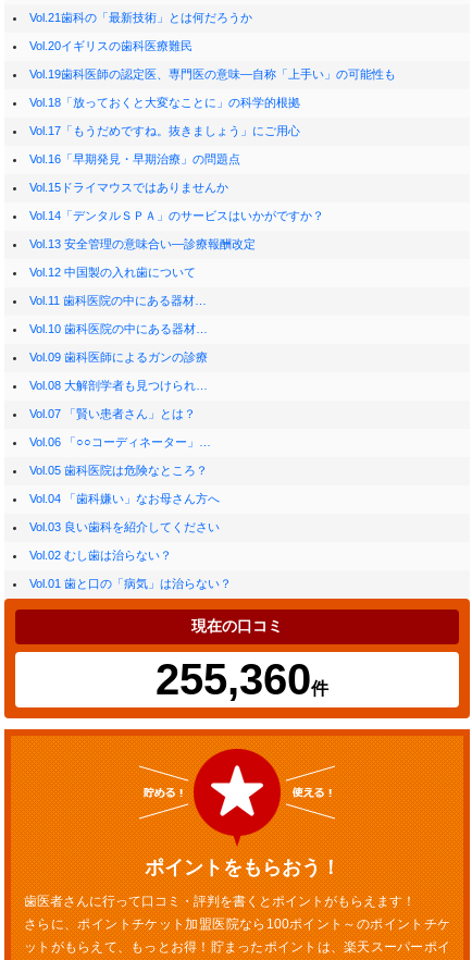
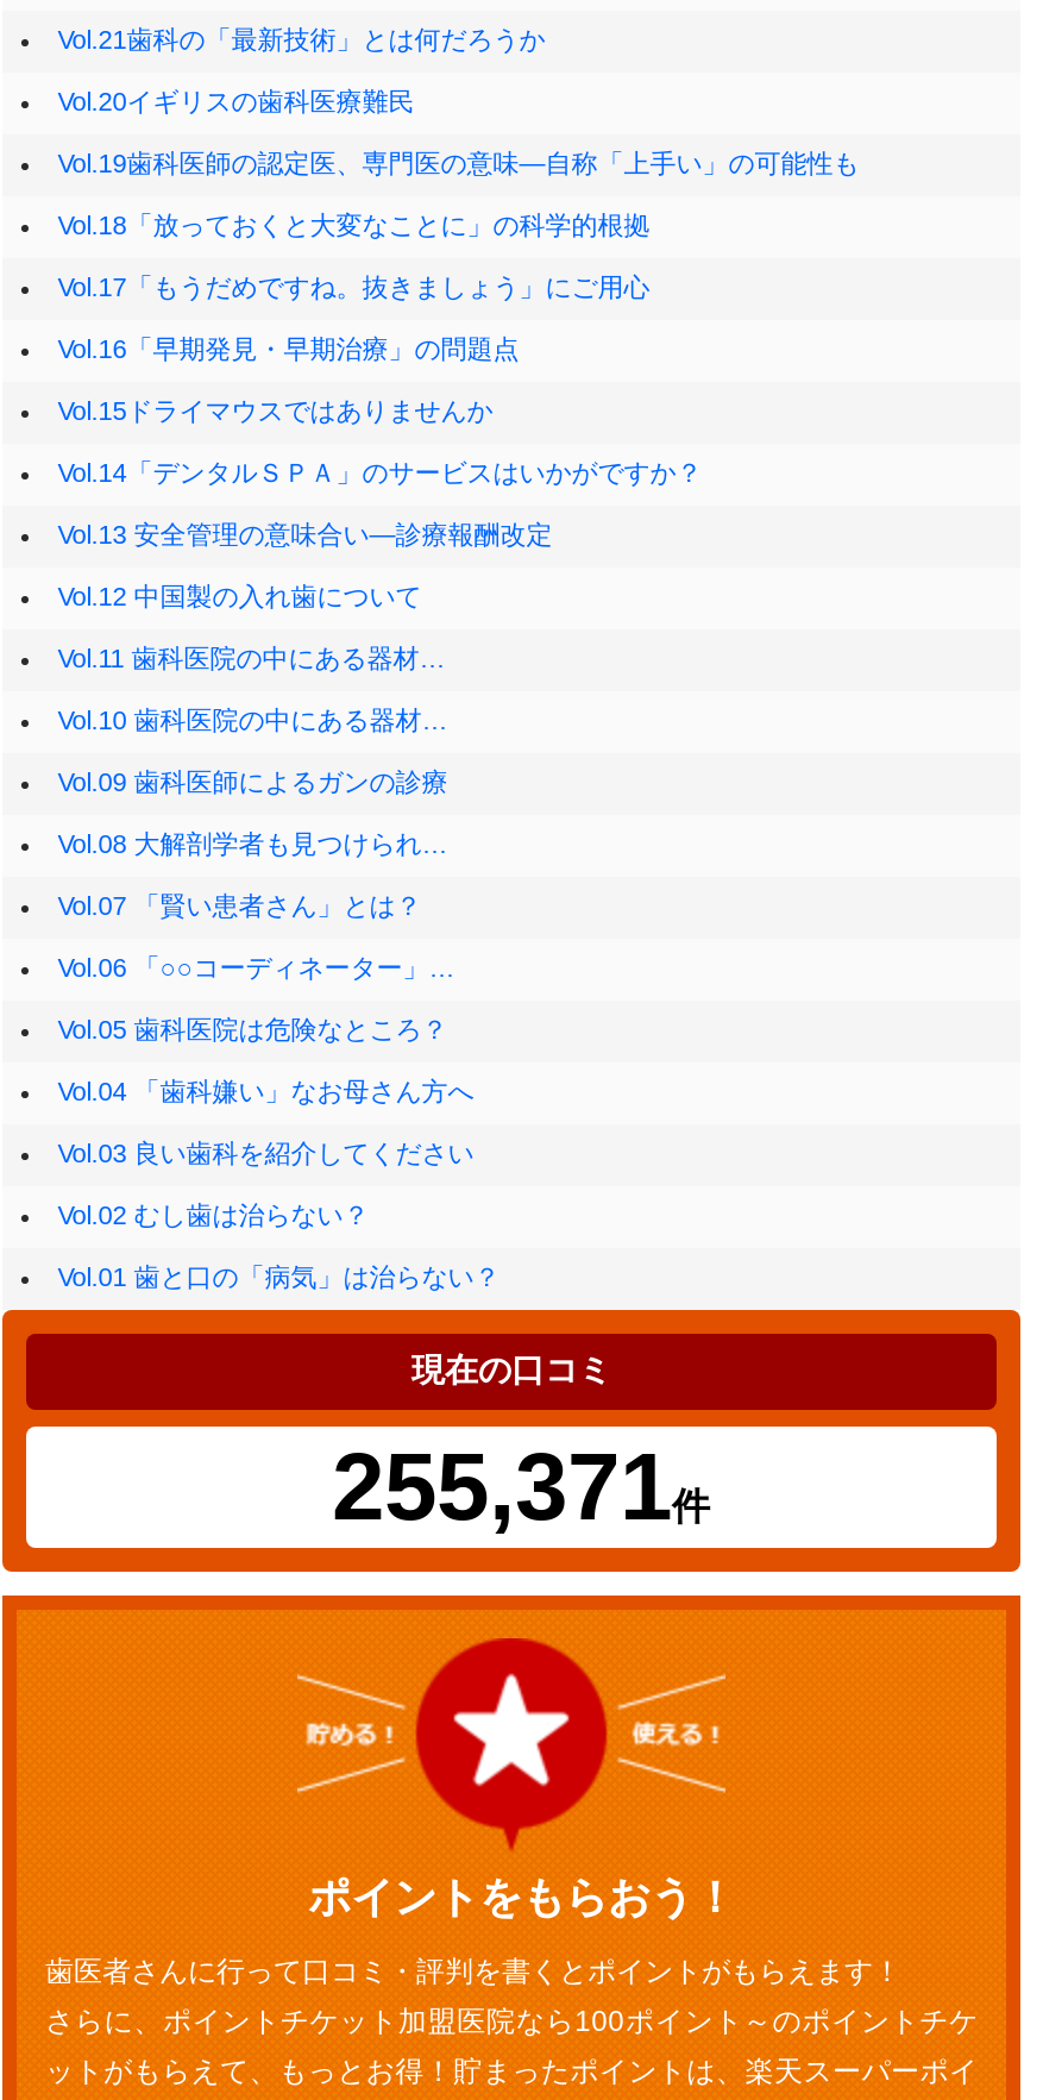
- 255,360件
+ 255,371件
